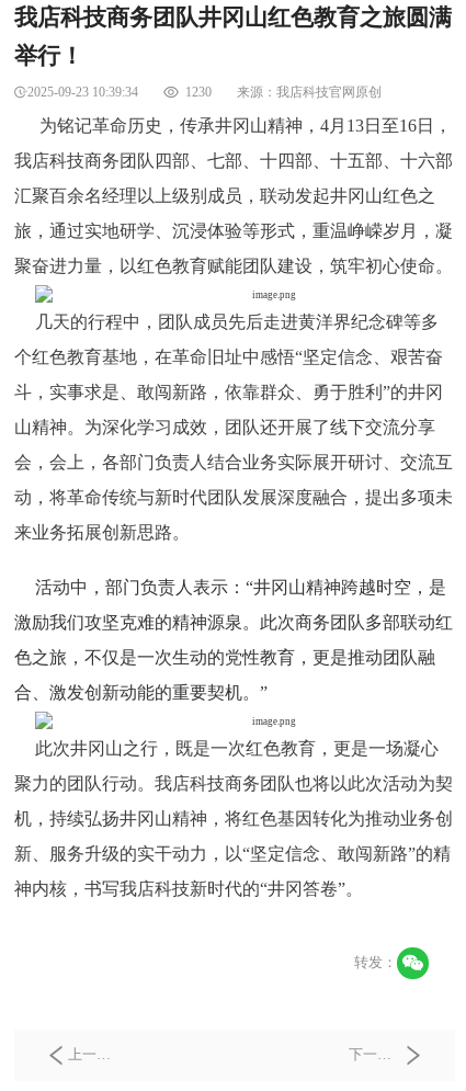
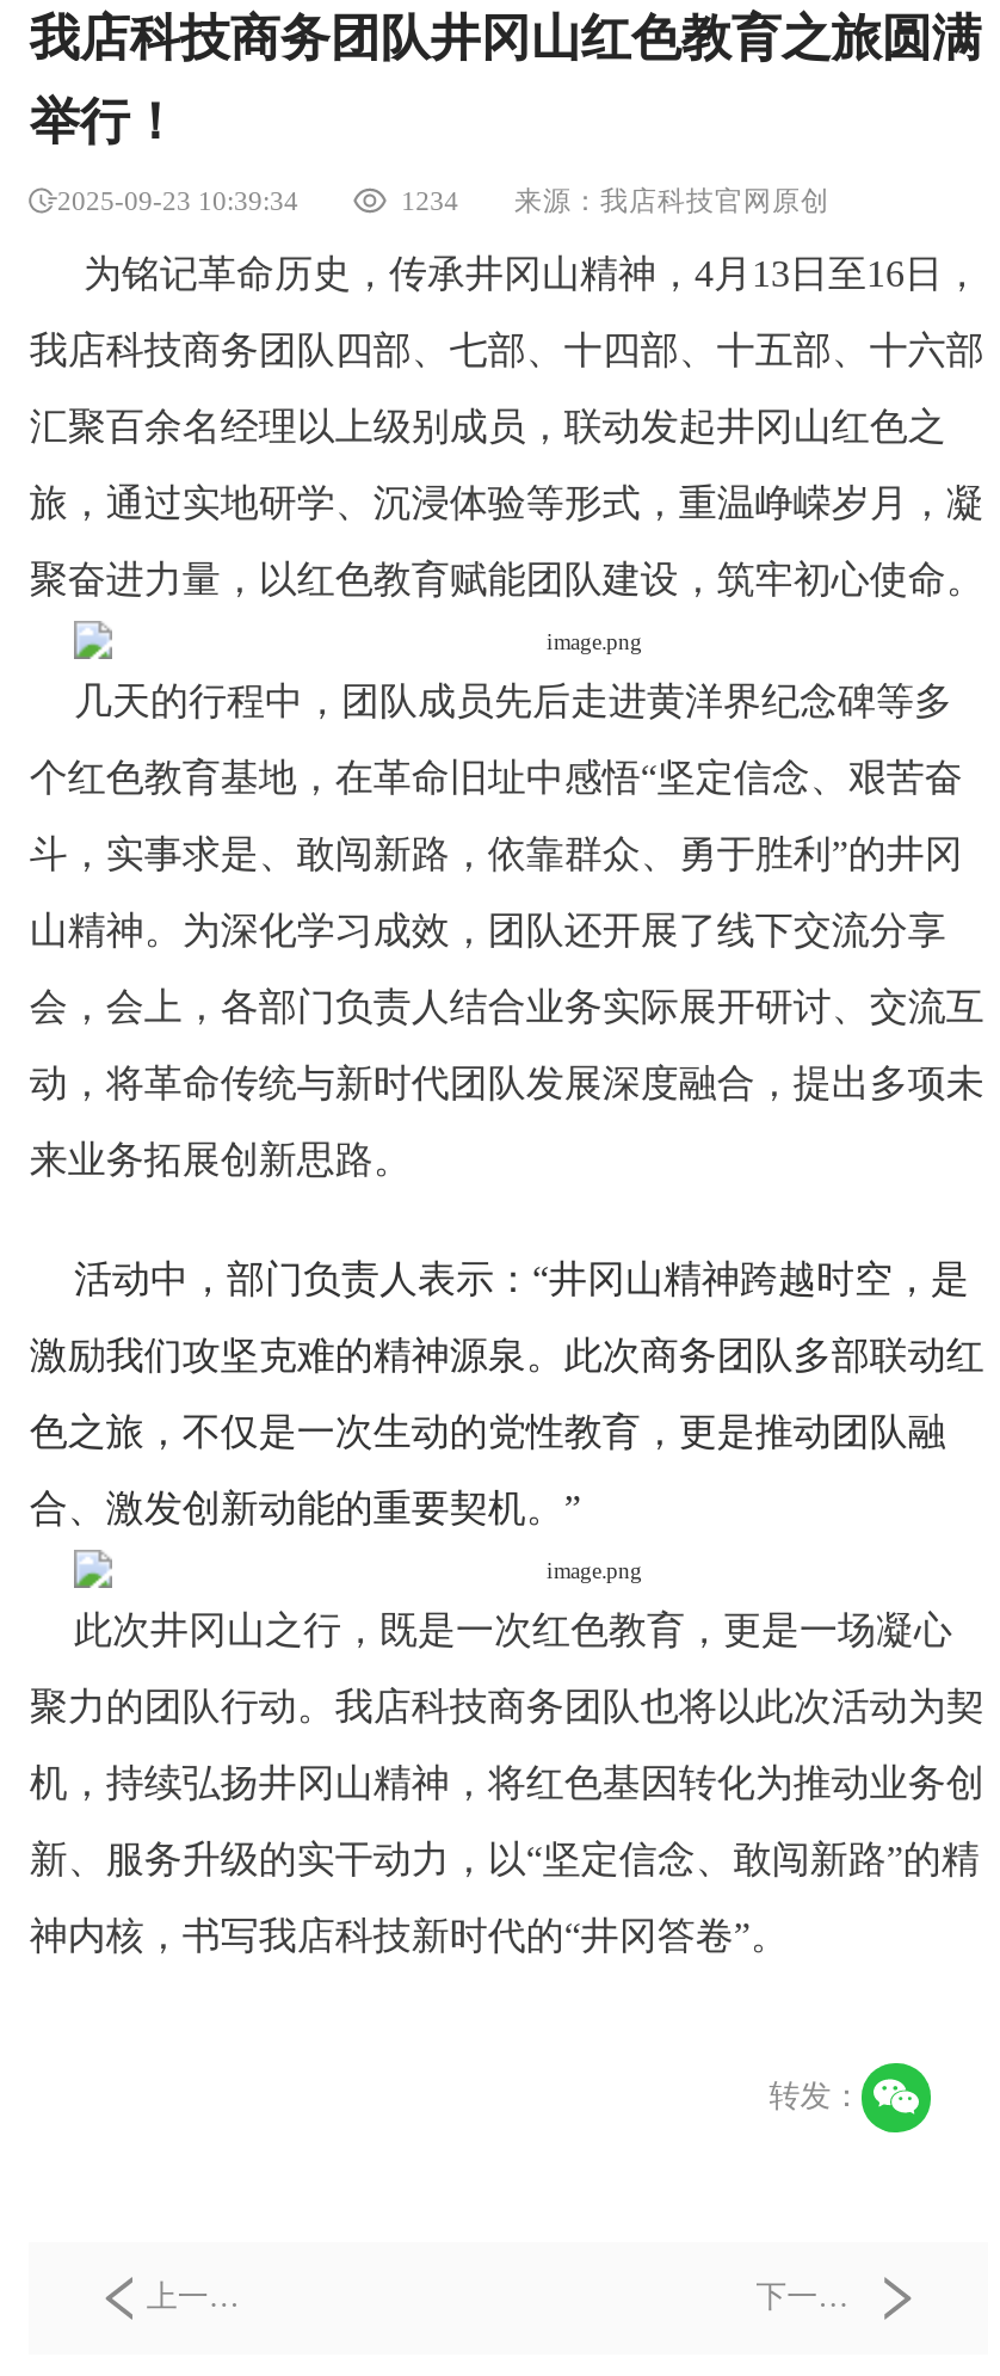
- 1230 来源：我店科技官网原创
+ 1234 来源：我店科技官网原创
